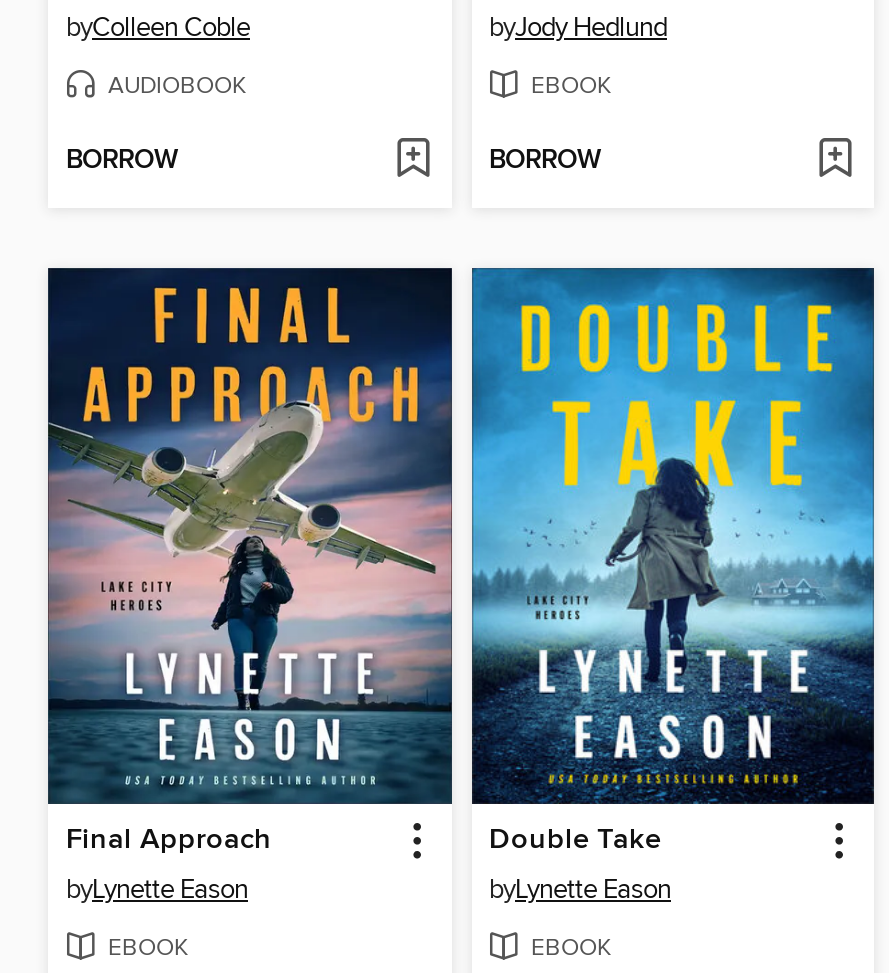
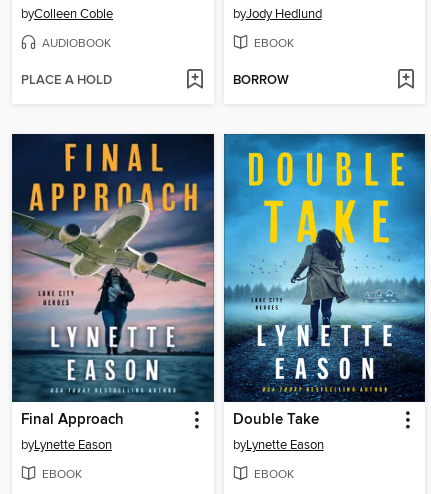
- BORROW
+ PLACE A HOLD
